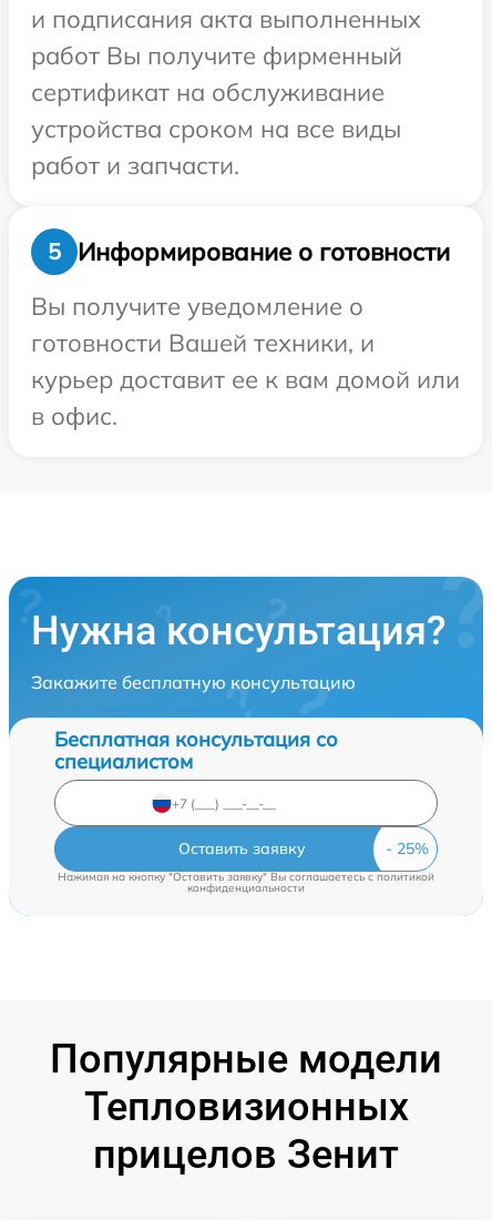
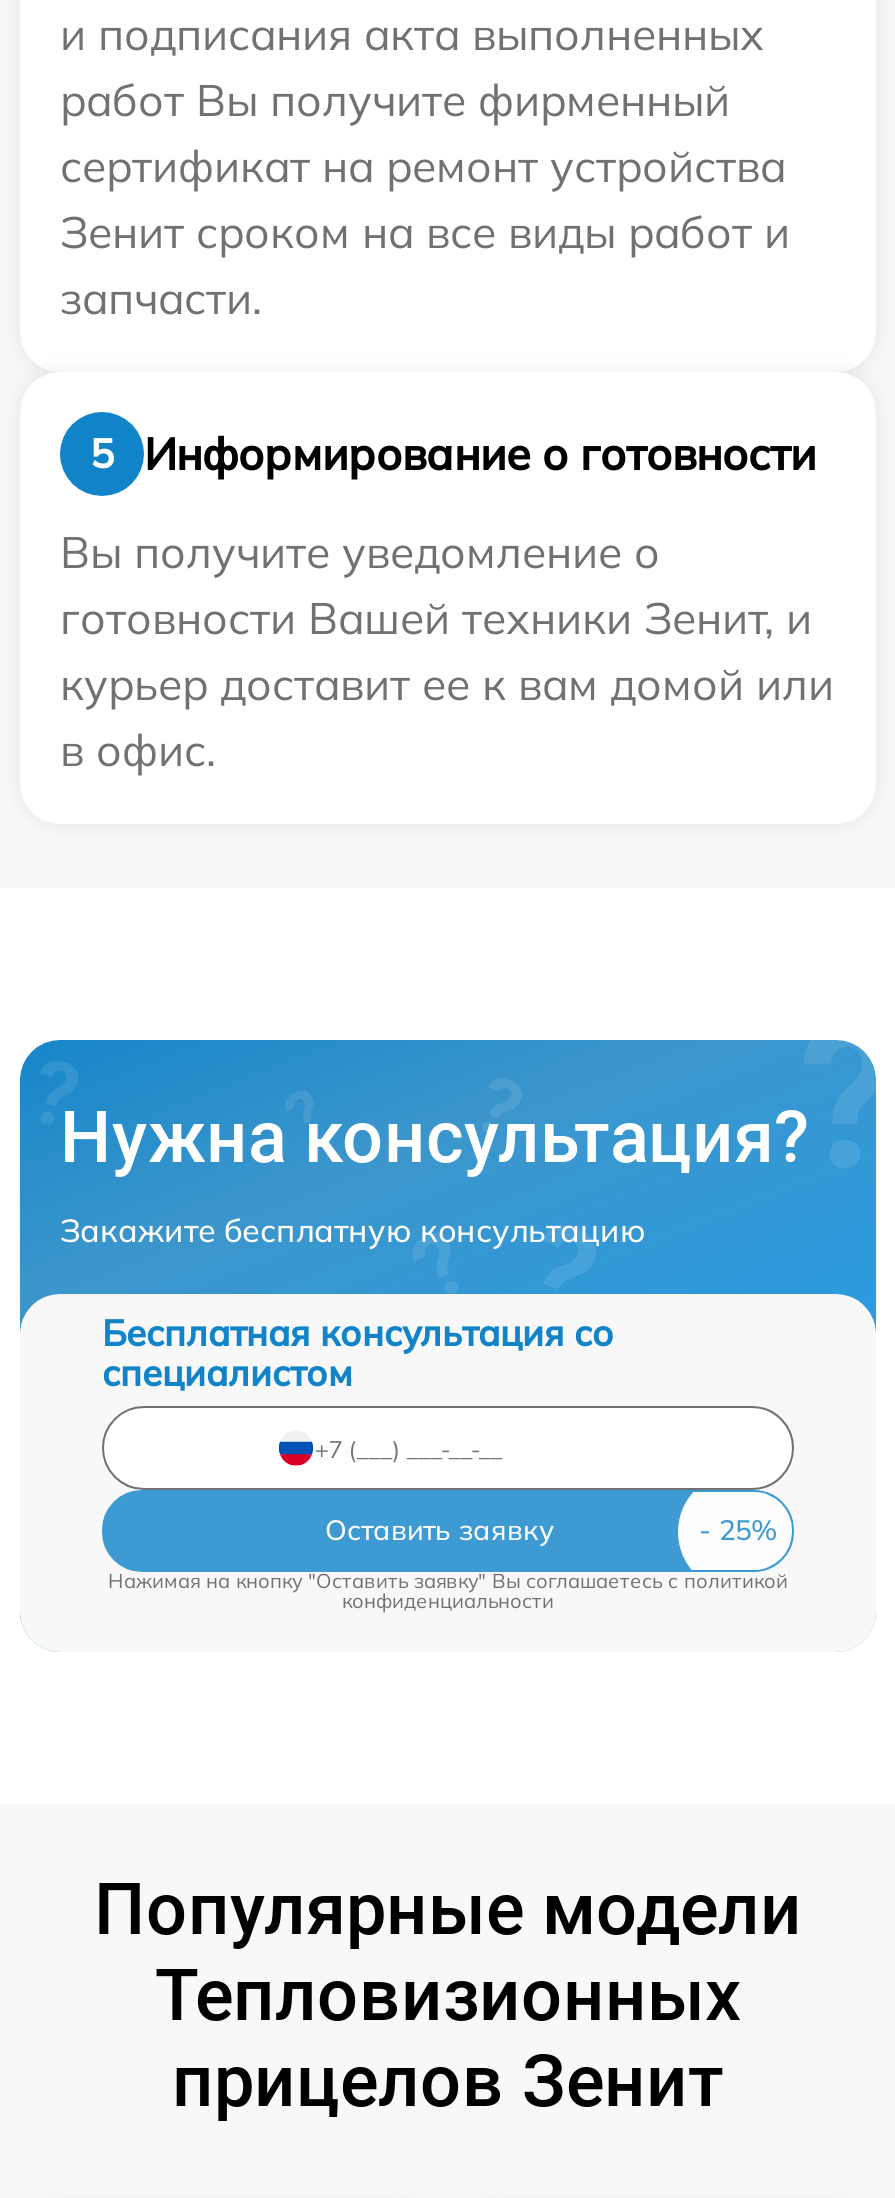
- сертификат на обслуживание
- устройства сроком на все виды
- работ и запчасти.
+ сертификат на ремонт устройства
+ Зенит сроком на все виды работ и
+ запчасти.

- готовности Вашей техники, и
+ готовности Вашей техники Зенит, и
